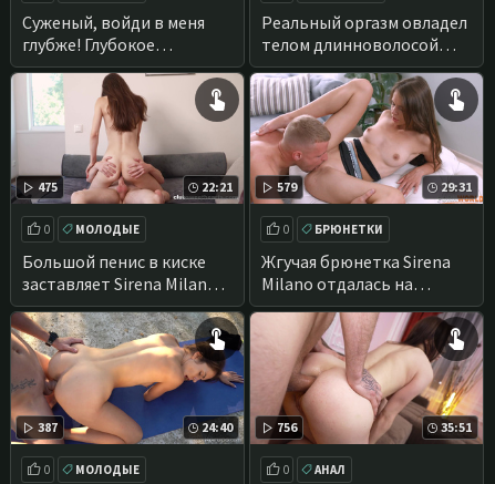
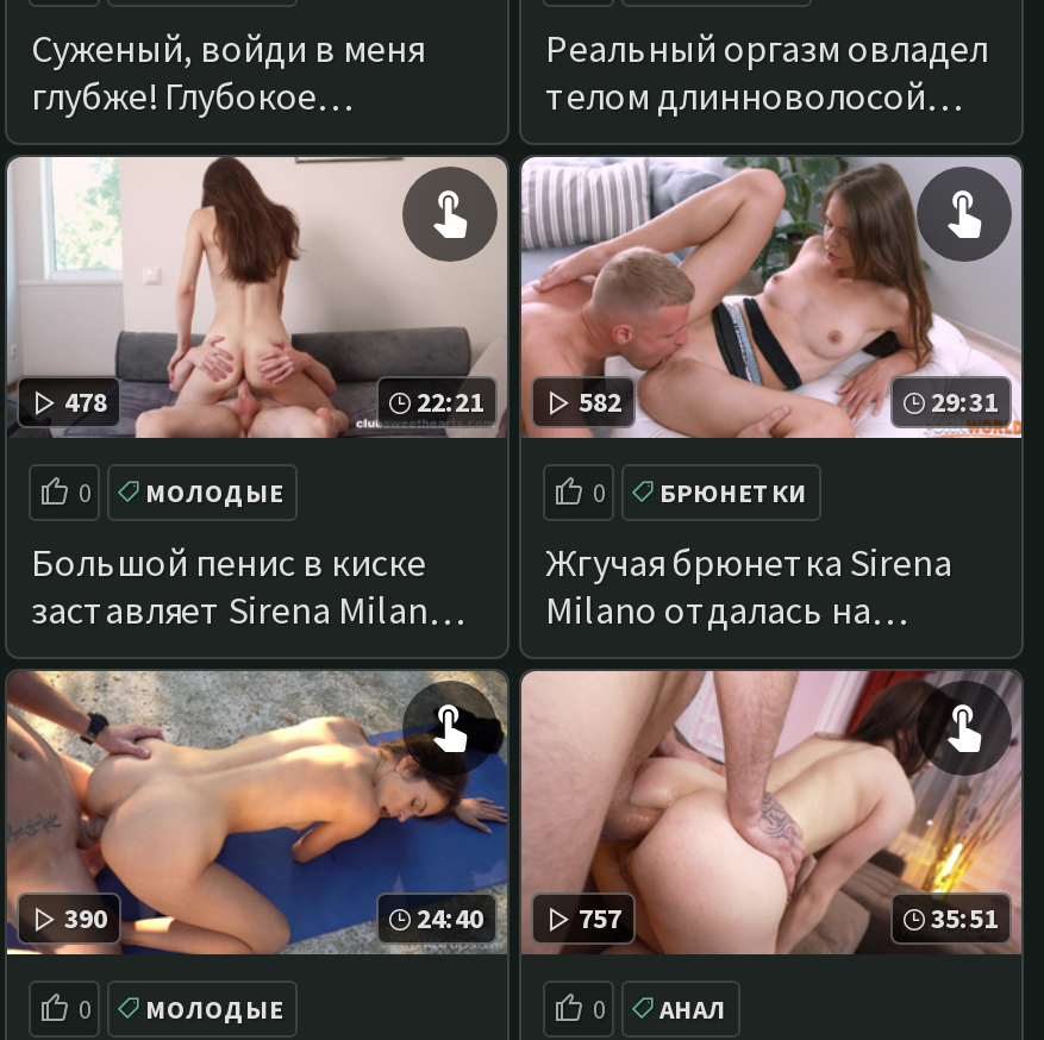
- 475
+ 478

- 579
+ 582

- 387
+ 390

- 756
+ 757
